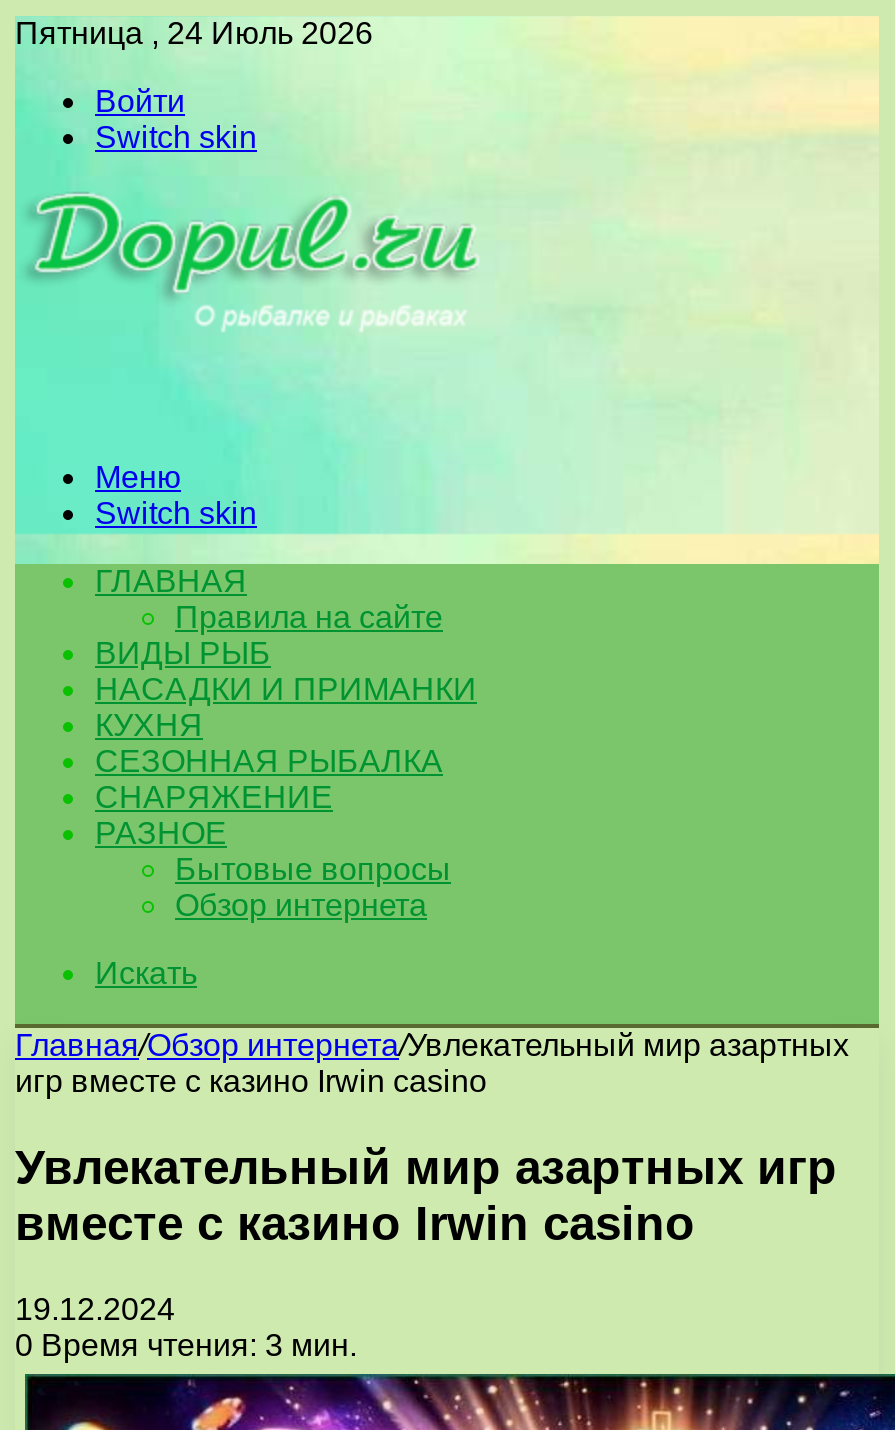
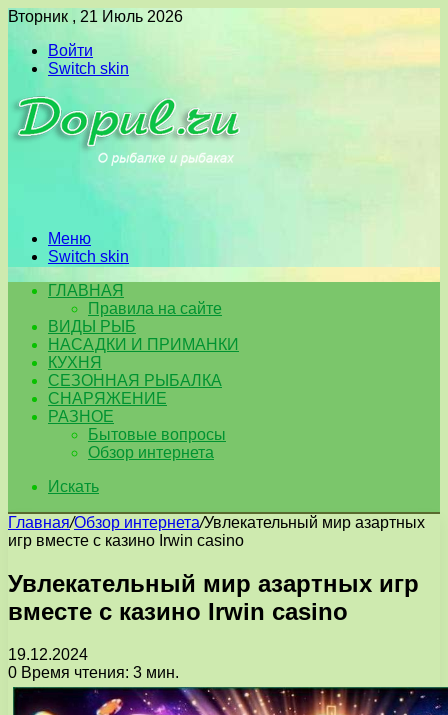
- Пятница , 24 Июль 2026
+ Вторник , 21 Июль 2026
